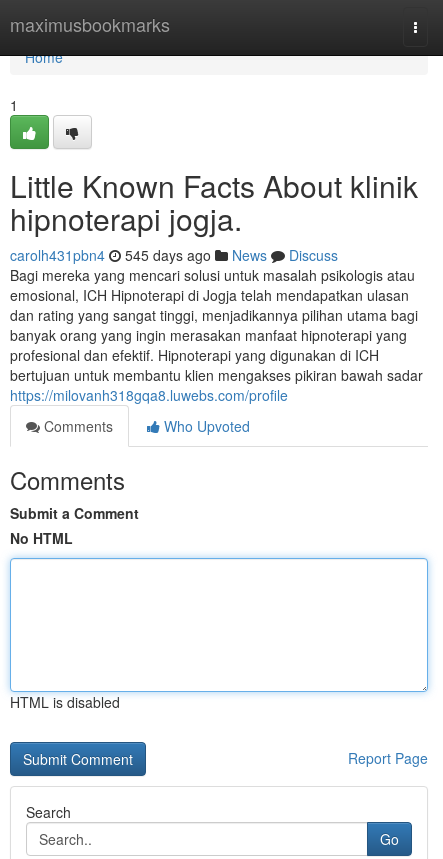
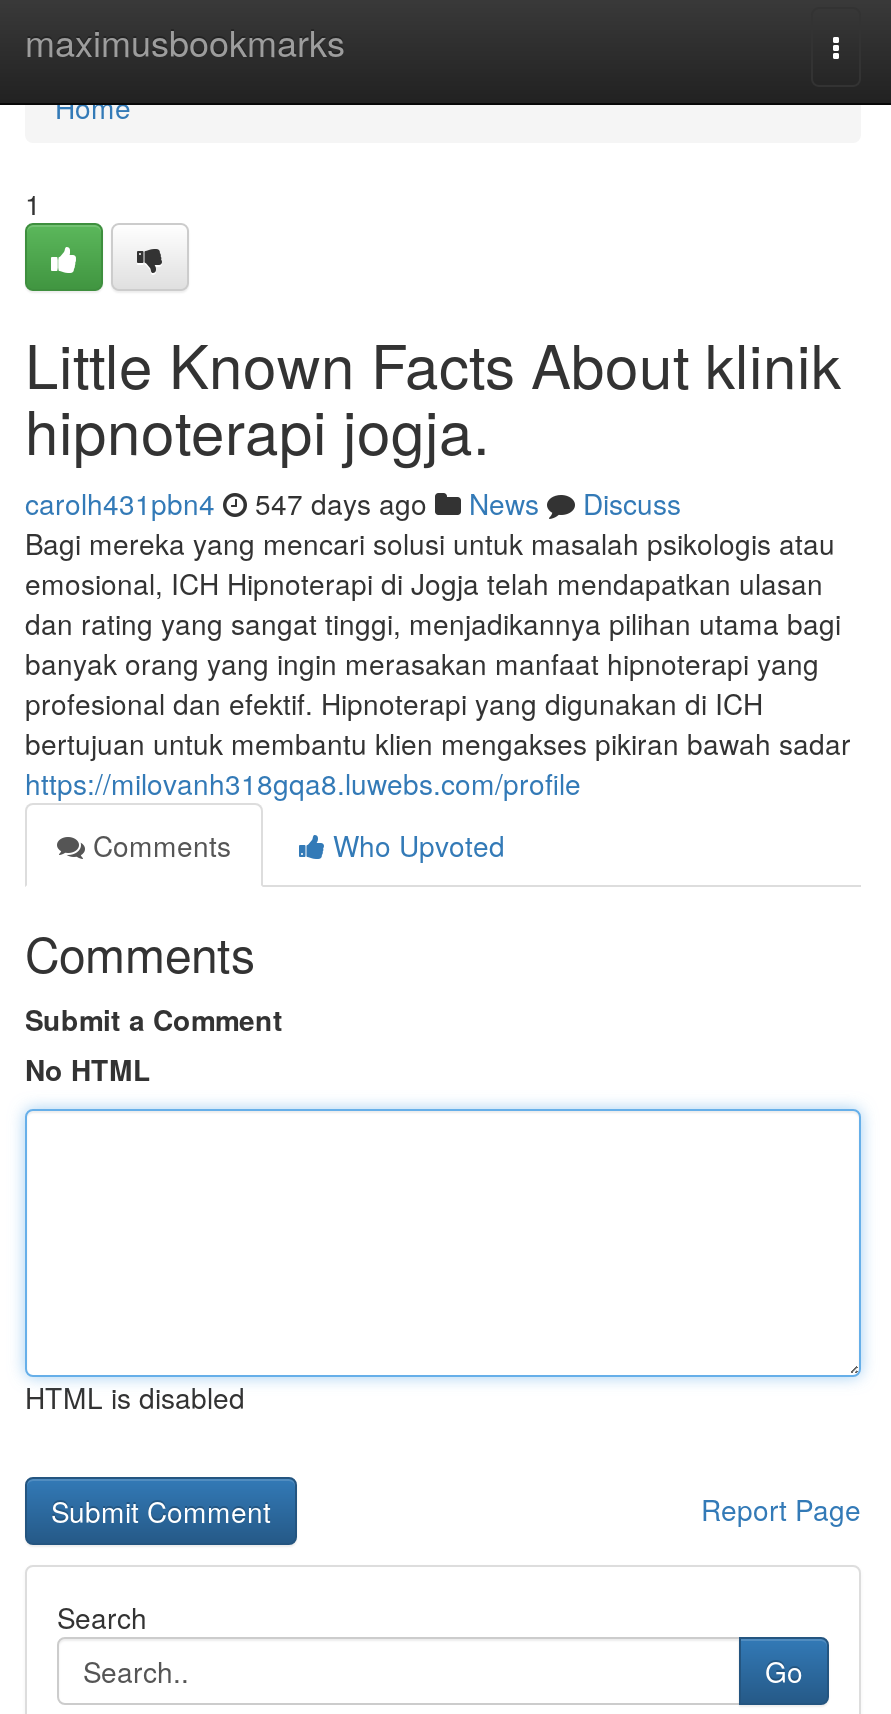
- carolh431pbn4 545 days ago News Discuss
+ carolh431pbn4 547 days ago News Discuss
